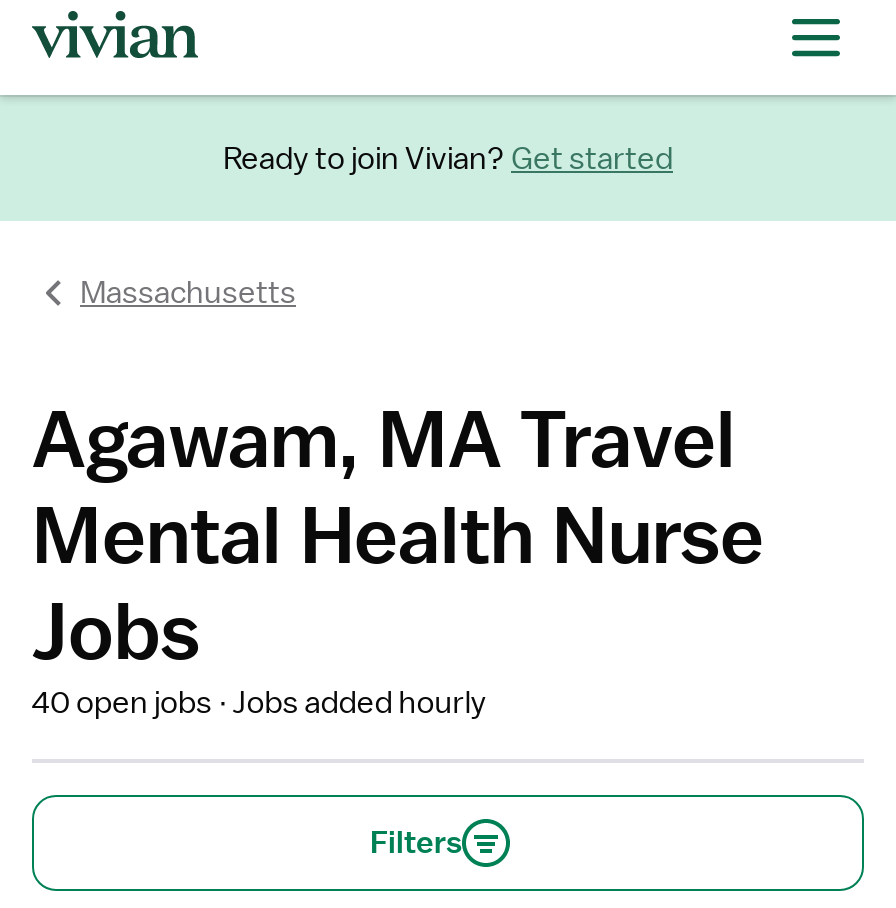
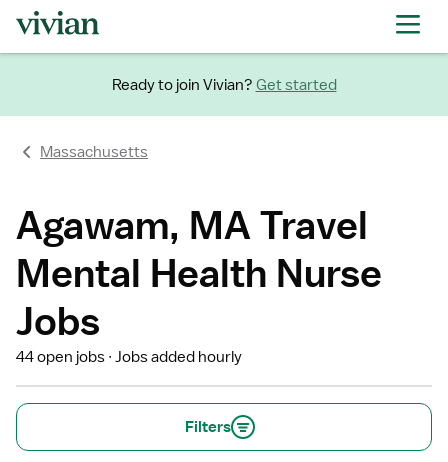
- 40 open jobs Jobs added hourly
+ 44 open jobs Jobs added hourly
